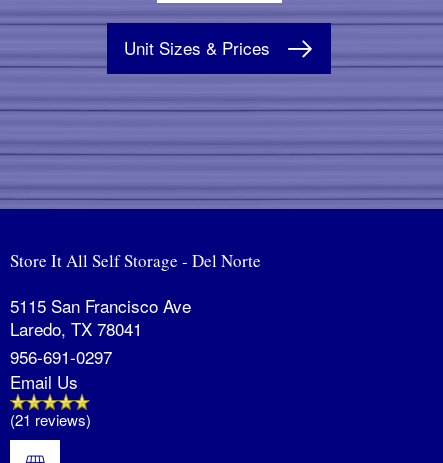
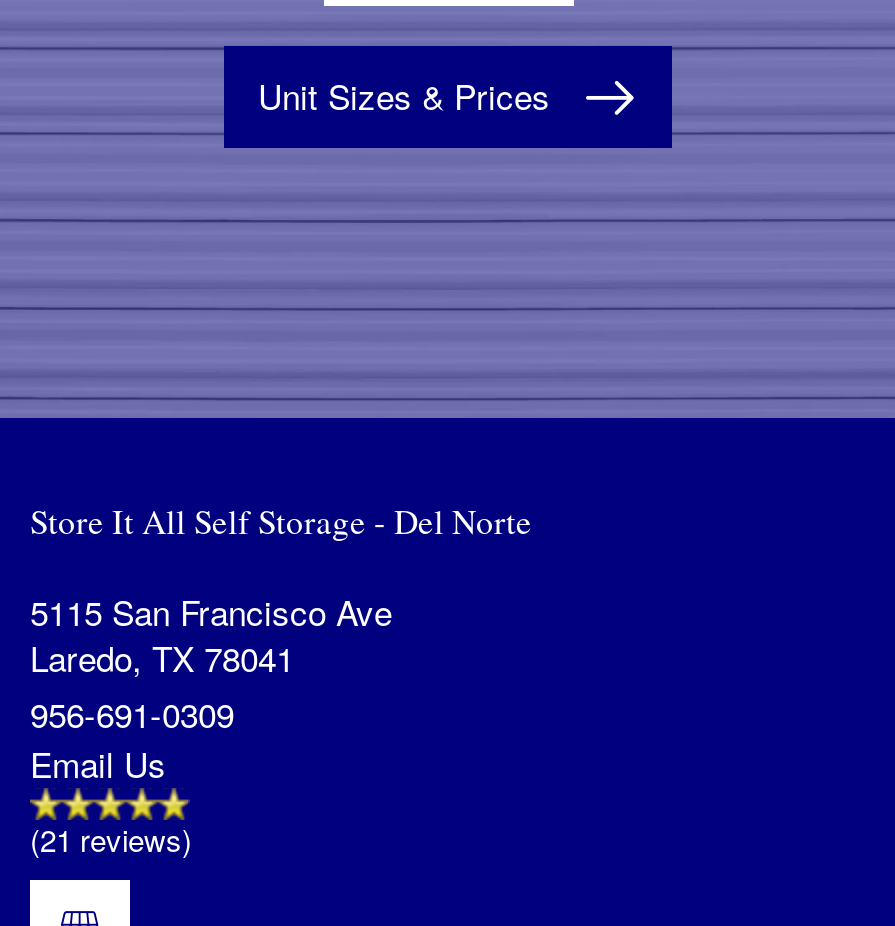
- 956-691-0297
+ 956-691-0309
